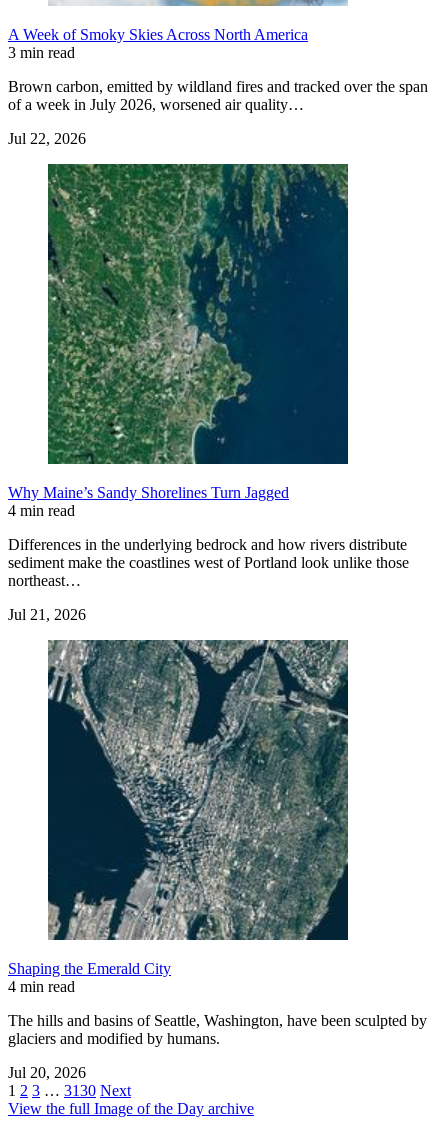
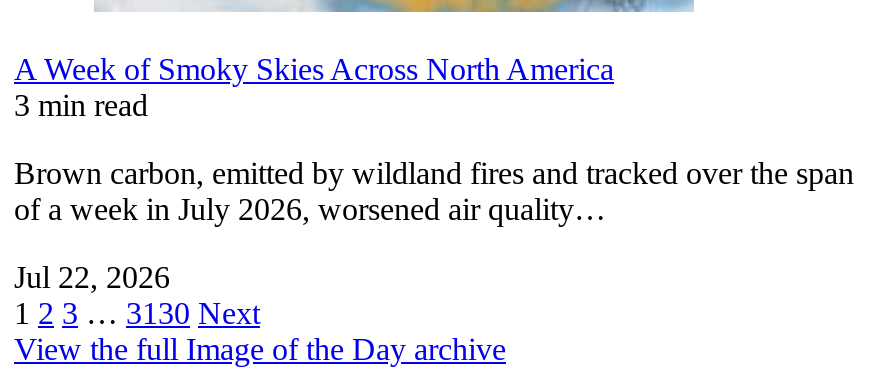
- [image]
- Why Maine’s Sandy Shorelines Turn Jagged
- 4 min read
- Differences in the underlying bedrock and how rivers distribute
- sediment make the coastlines west of Portland look unlike those
- northeast…
- Jul 21, 2026

- [image]
- Shaping the Emerald City
- 4 min read
- The hills and basins of Seattle, Washington, have been sculpted by
- glaciers and modified by humans.
- Jul 20, 2026
